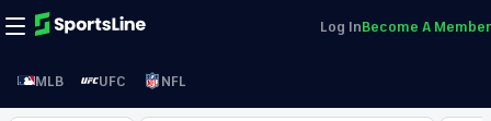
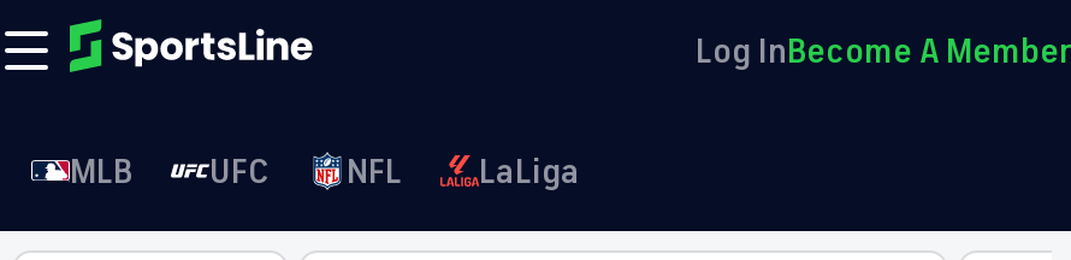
+ LaLiga
